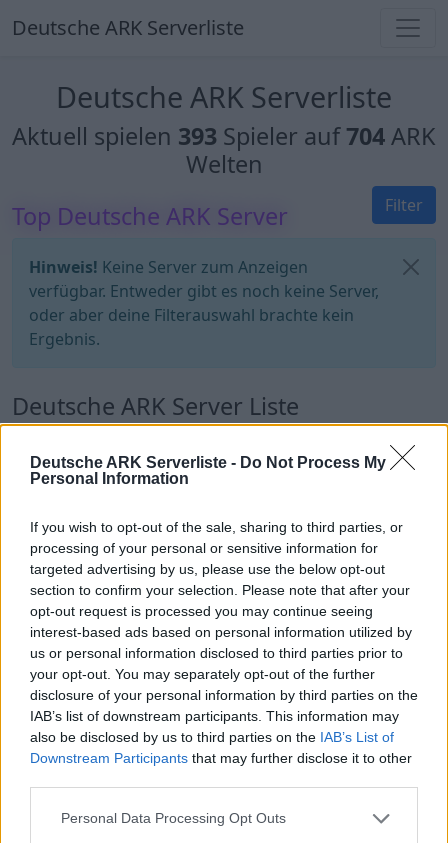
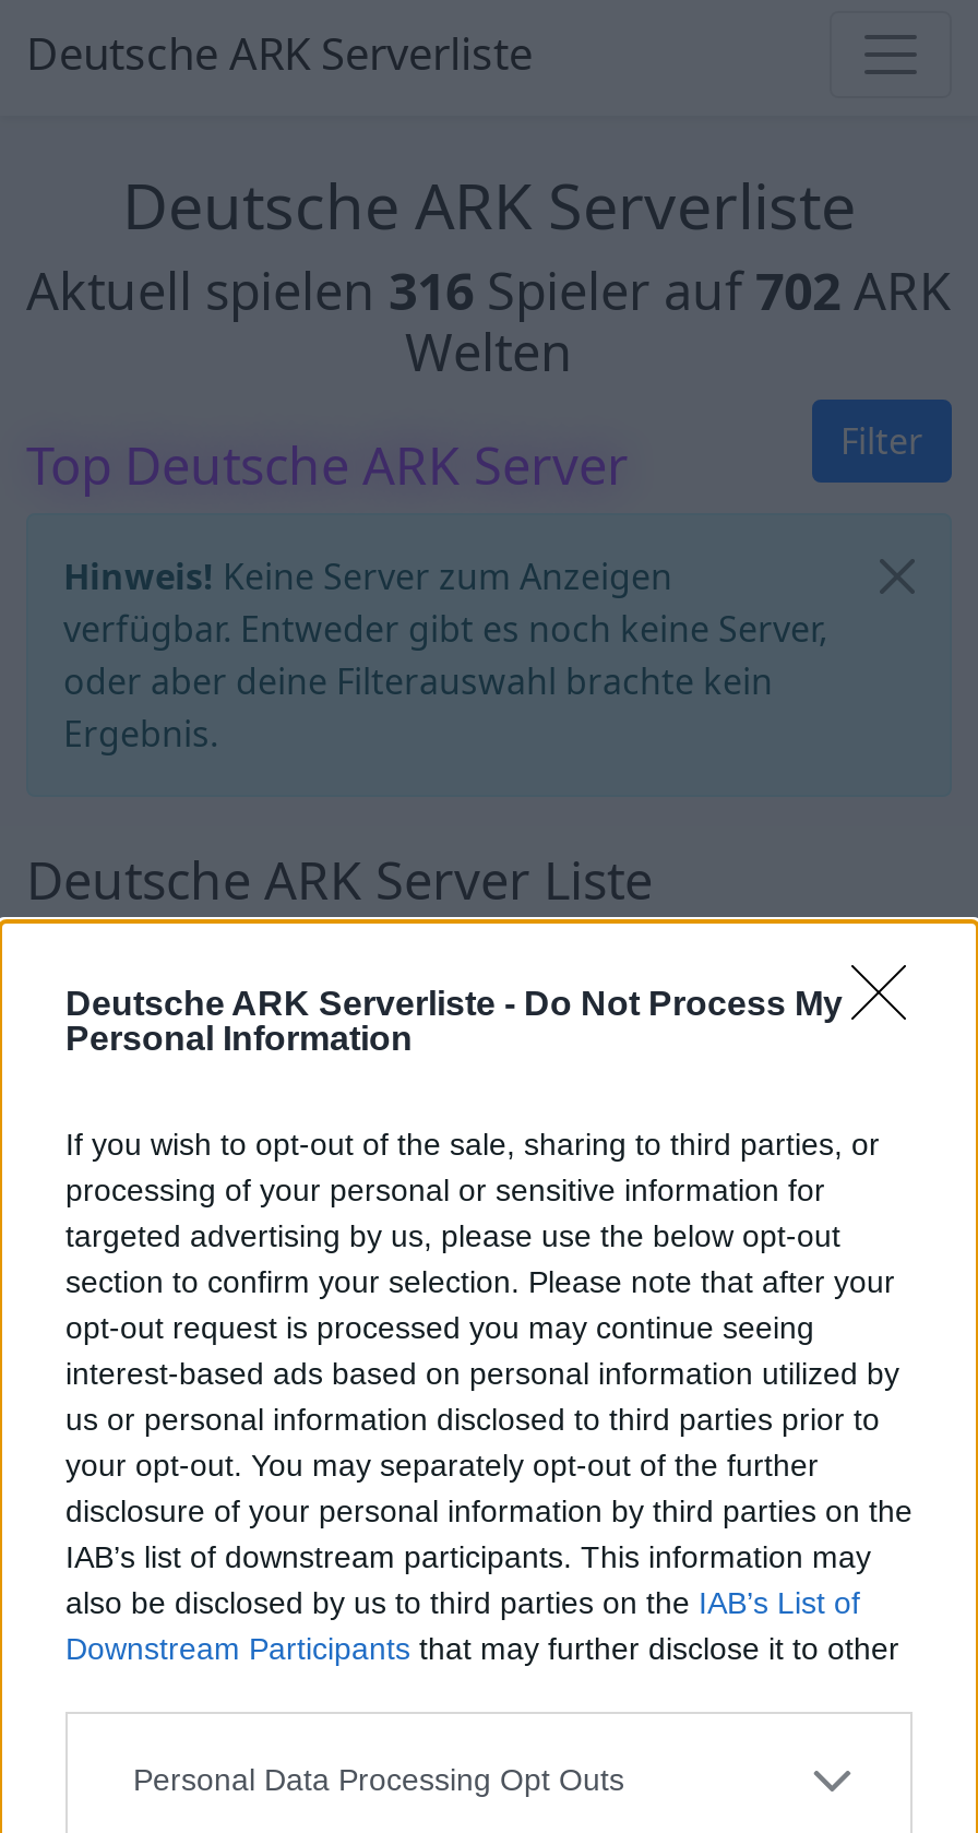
- Aktuell spielen 393 Spieler auf 704 ARK
+ Aktuell spielen 316 Spieler auf 702 ARK
